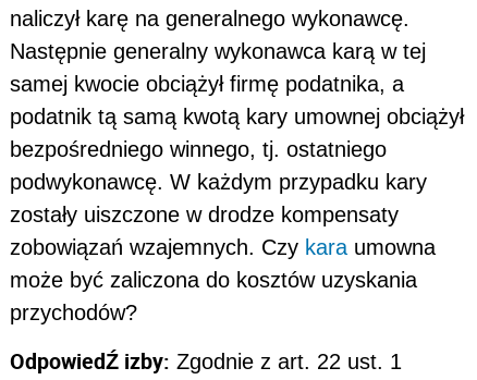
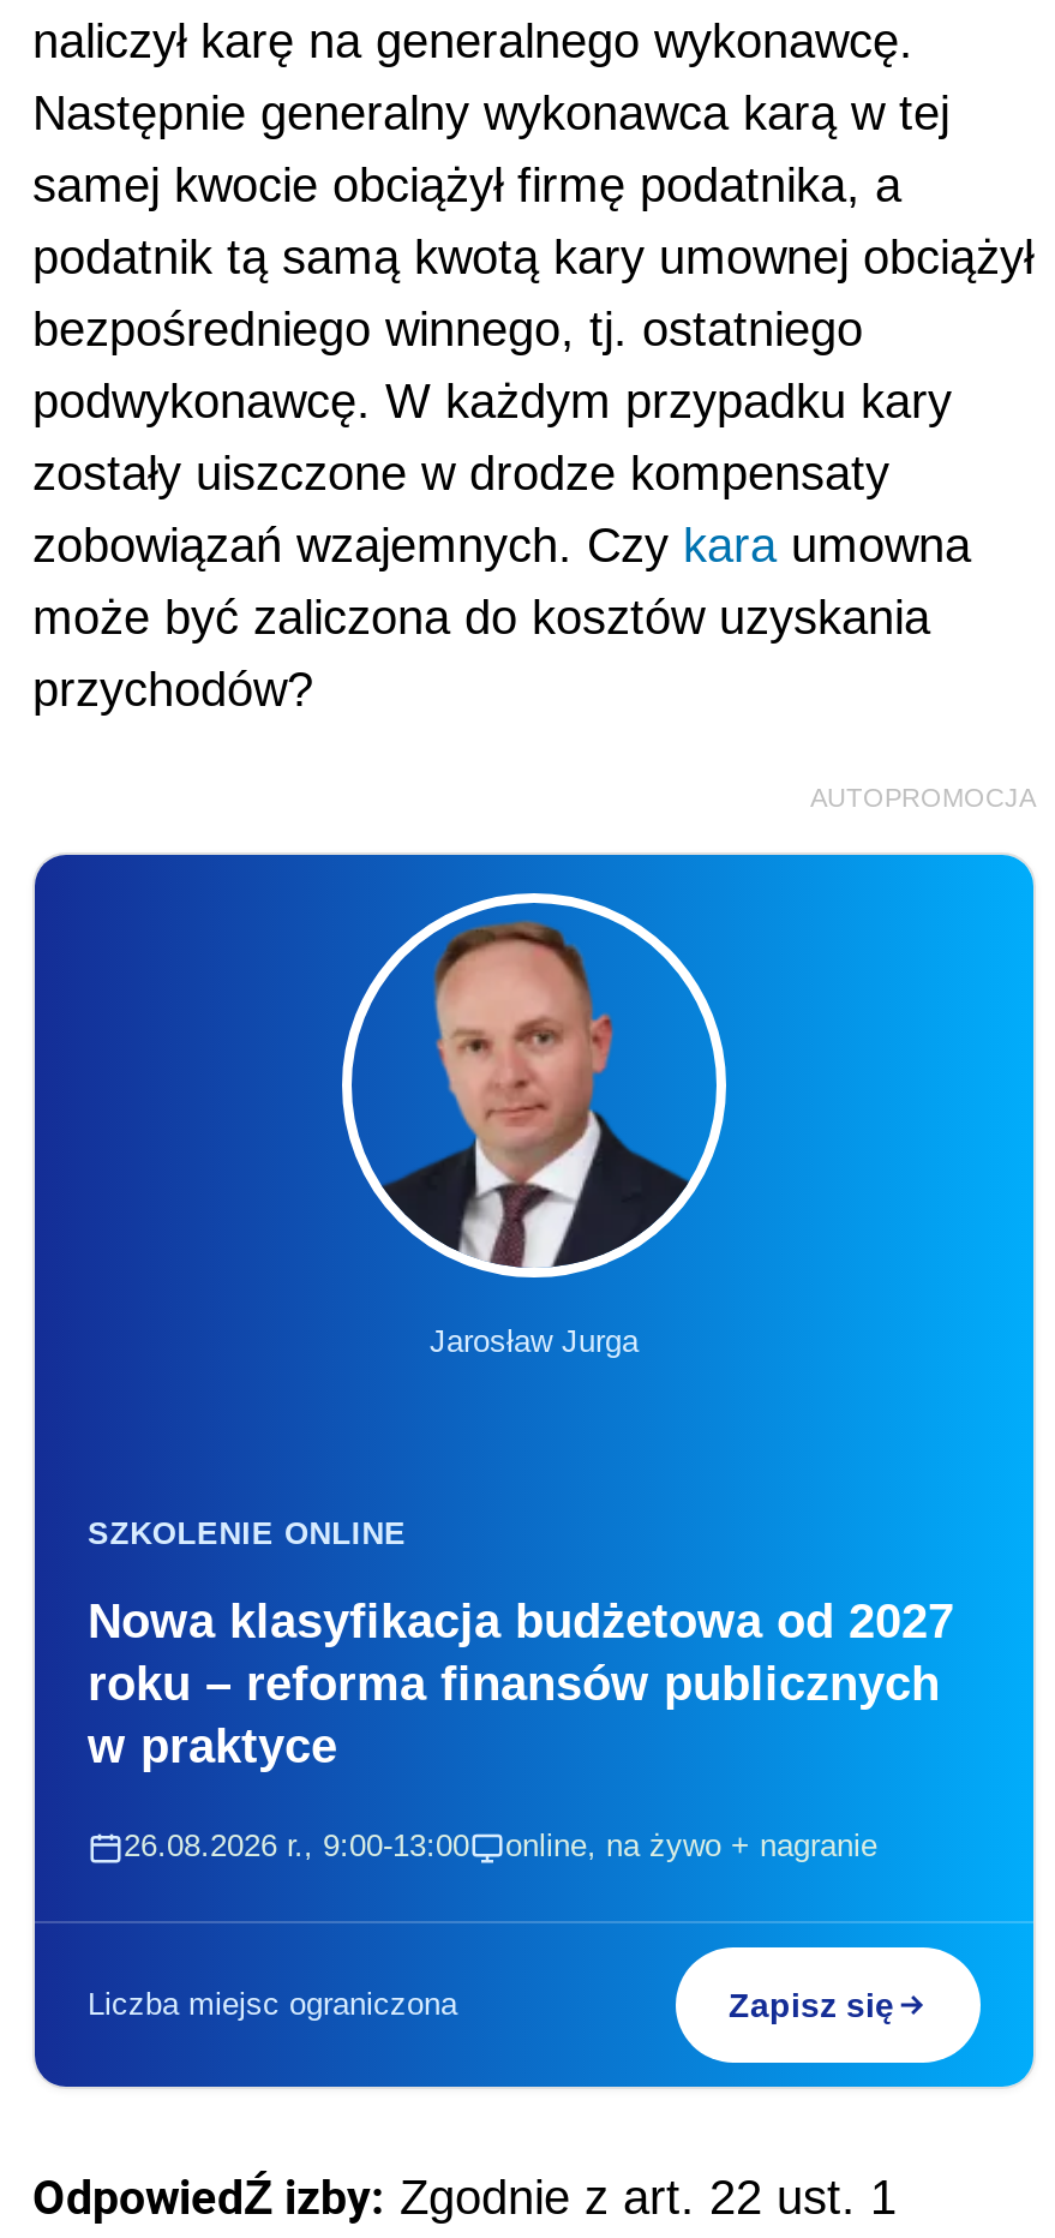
+ [image]
+ Jarosław Jurga

+ SZKOLENIE ONLINE
+ Nowa klasyfikacja budżetowa od 2027
+ roku – reforma finansów publicznych
+ w praktyce
+ 26.08.2026 r., 9:00-13:00
+ online, na żywo + nagranie

+ Liczba miejsc ograniczona
+ Zapisz się

+ AUTOPROMOCJA
